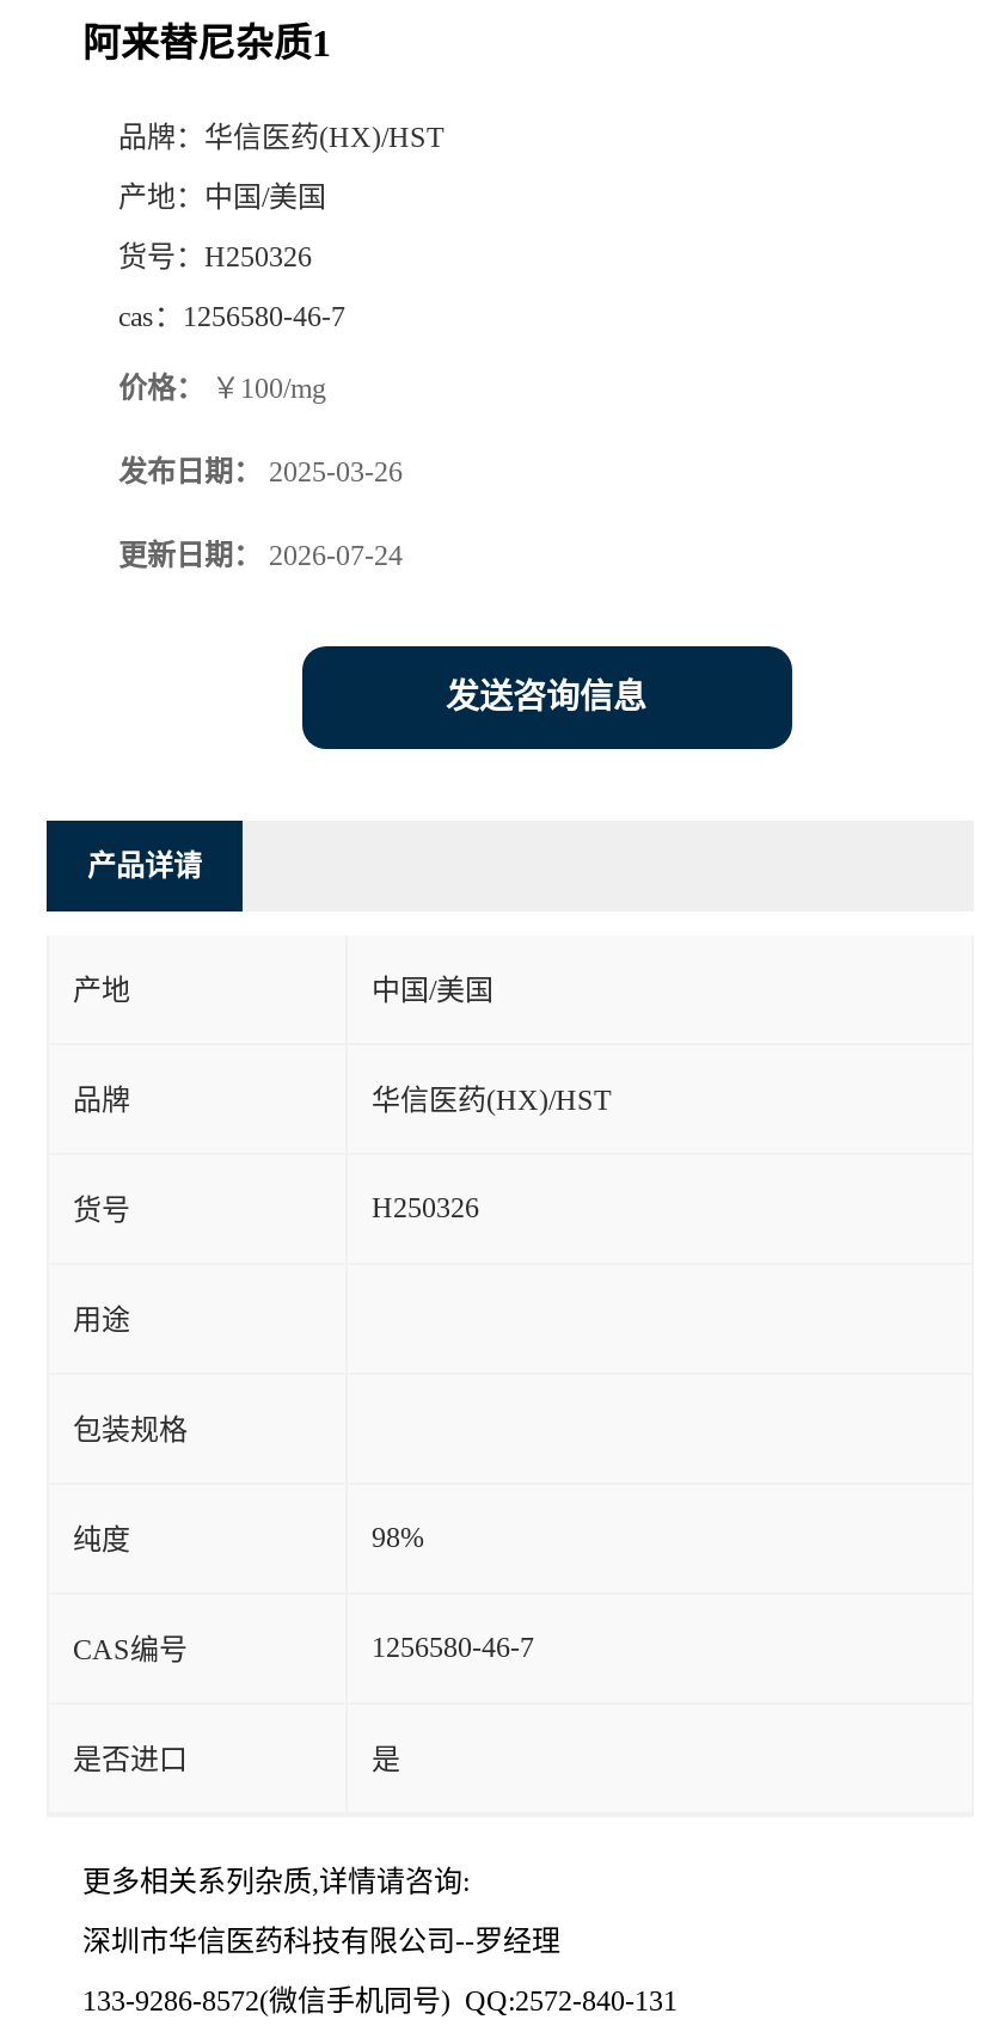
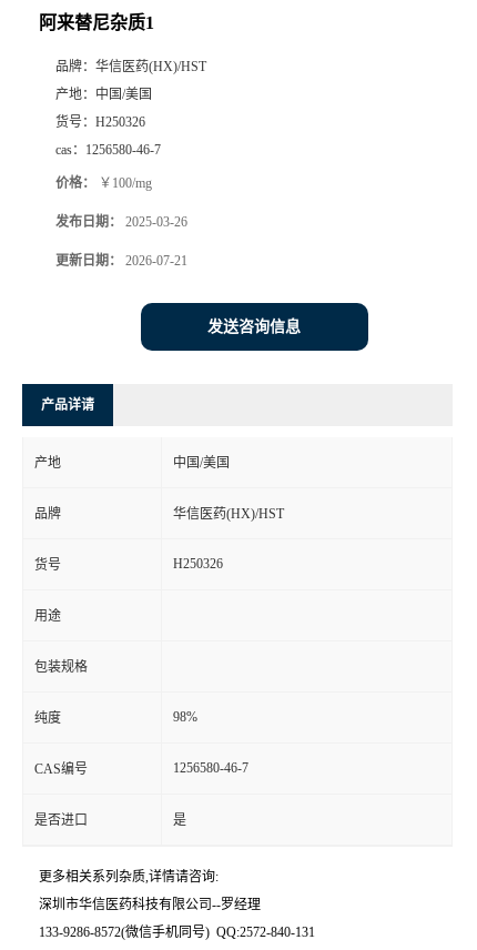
- 更新日期：2026-07-24
+ 更新日期：2026-07-21
